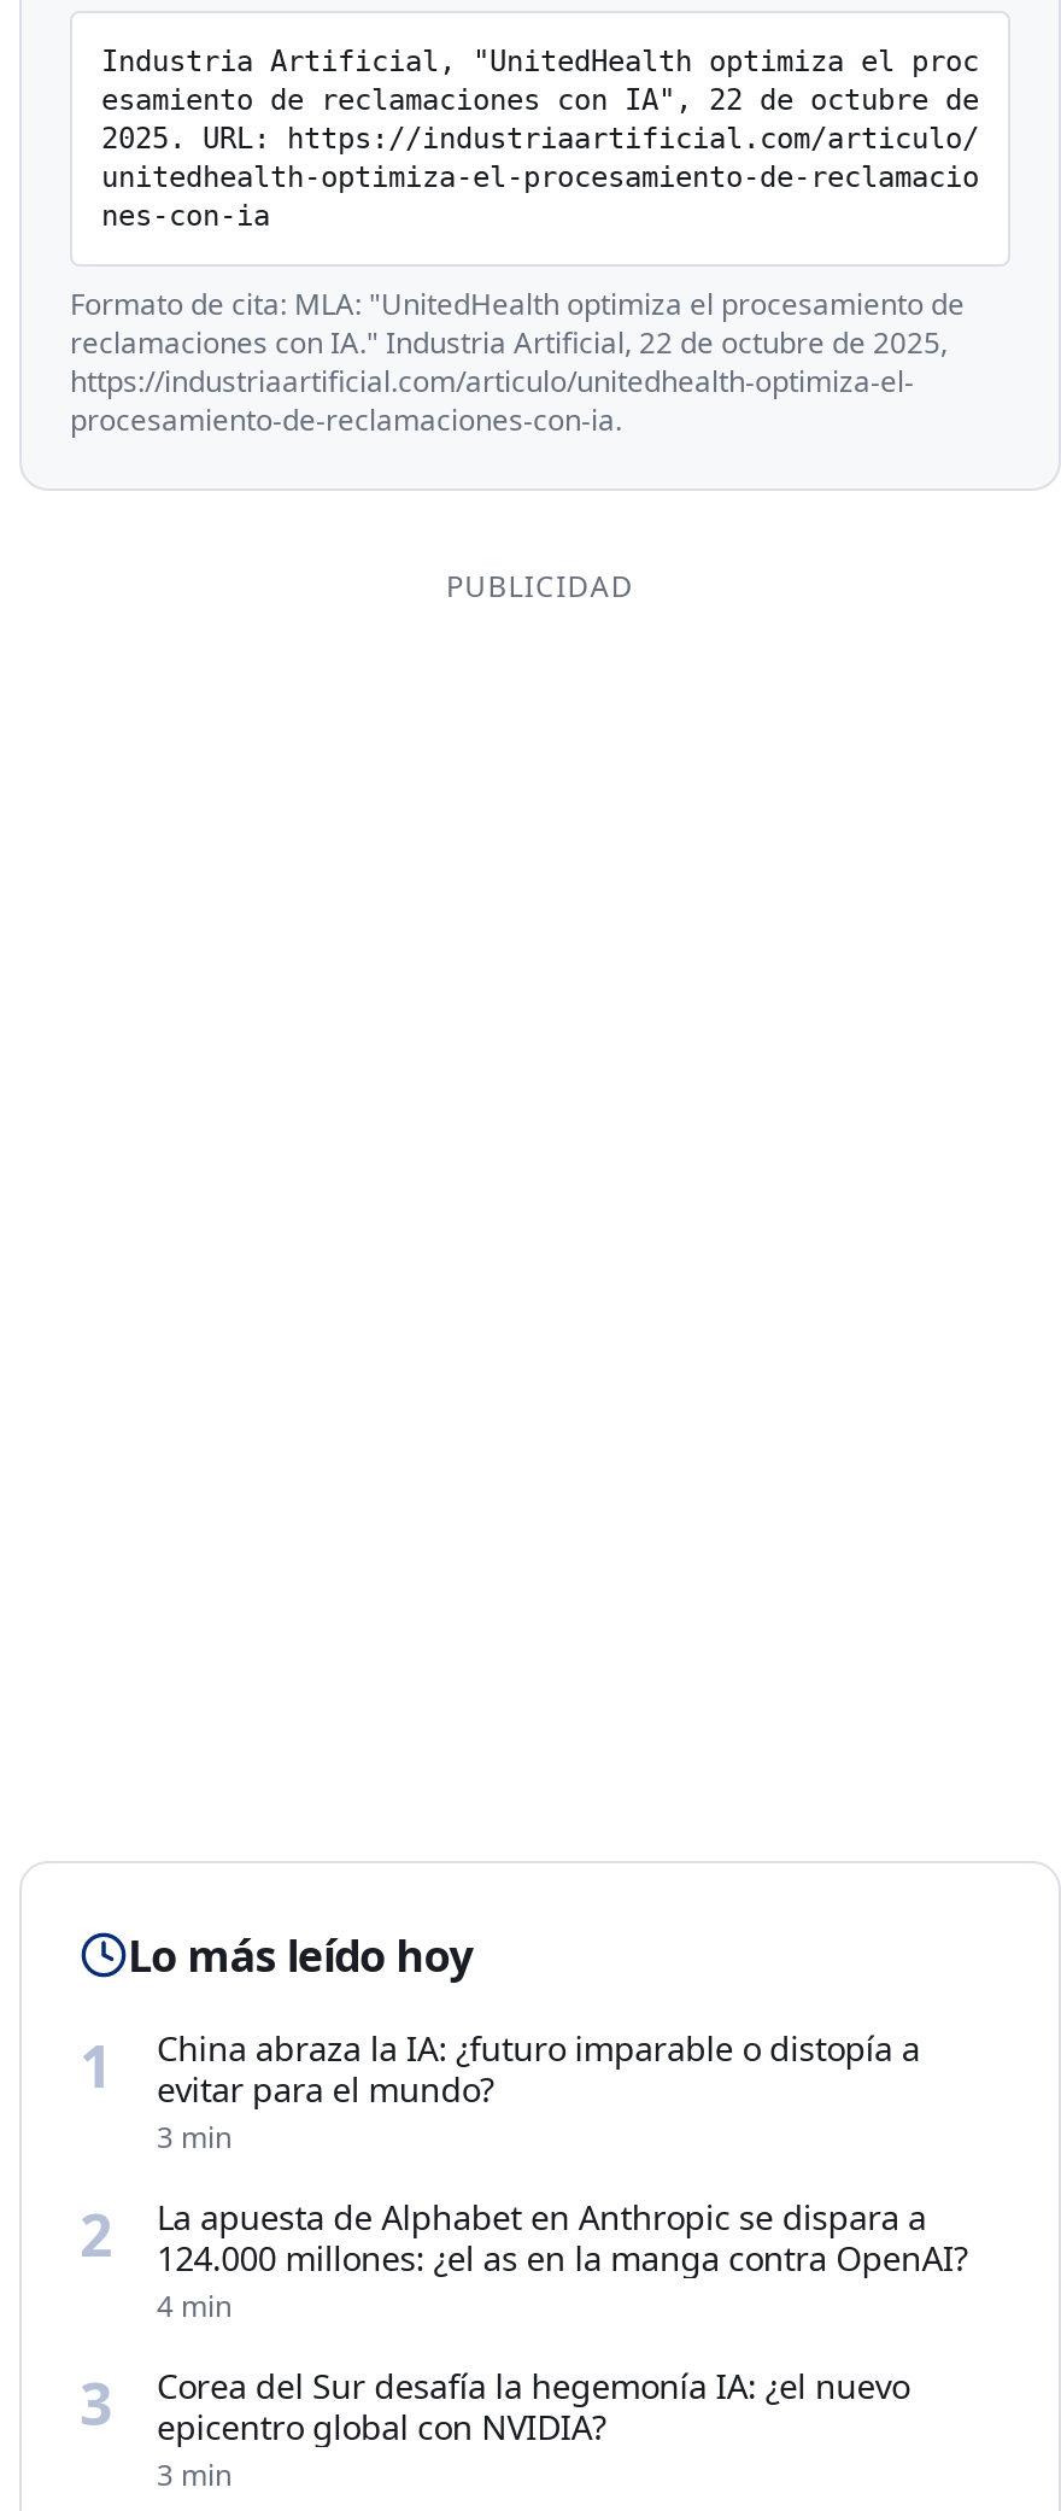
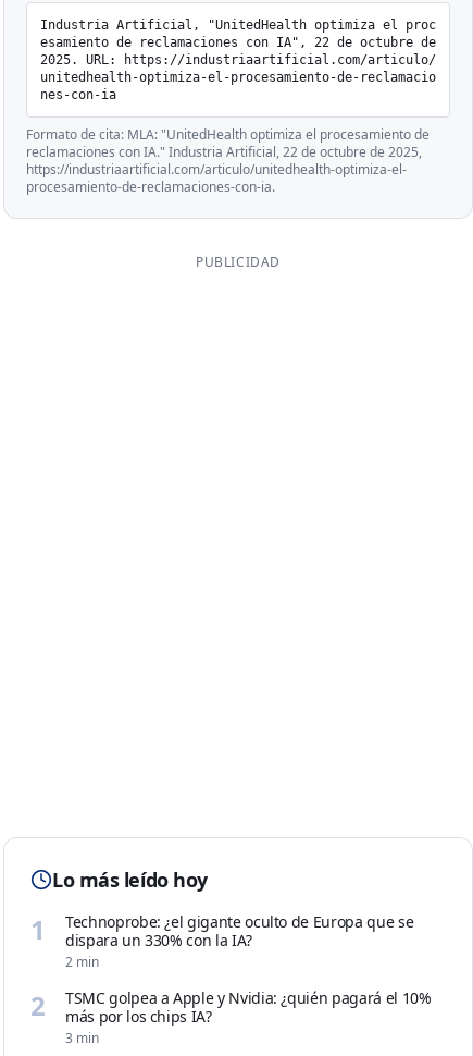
- China abraza la IA: ¿futuro imparable o distopía a
- evitar para el mundo?
- 3 min
+ Technoprobe: ¿el gigante oculto de Europa que se
+ dispara un 330% con la IA?
+ 2 min

- La apuesta de Alphabet en Anthropic se dispara a
- 124.000 millones: ¿el as en la manga contra OpenAI?
- 4 min
- 3
- Corea del Sur desafía la hegemonía IA: ¿el nuevo
- epicentro global con NVIDIA?
+ TSMC golpea a Apple y Nvidia: ¿quién pagará el 10%
+ más por los chips IA?
